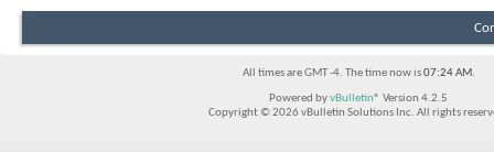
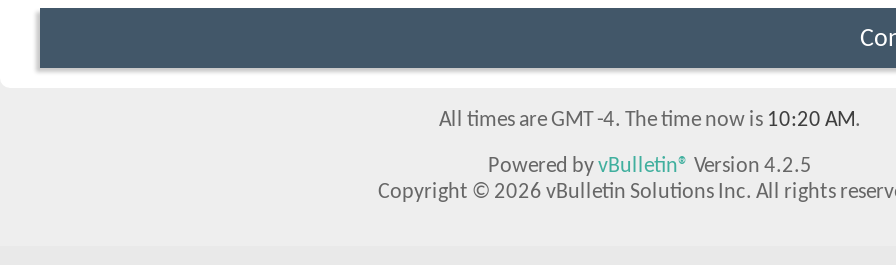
- All times are GMT -4. The time now is 07:24 AM.
+ All times are GMT -4. The time now is 10:20 AM.
